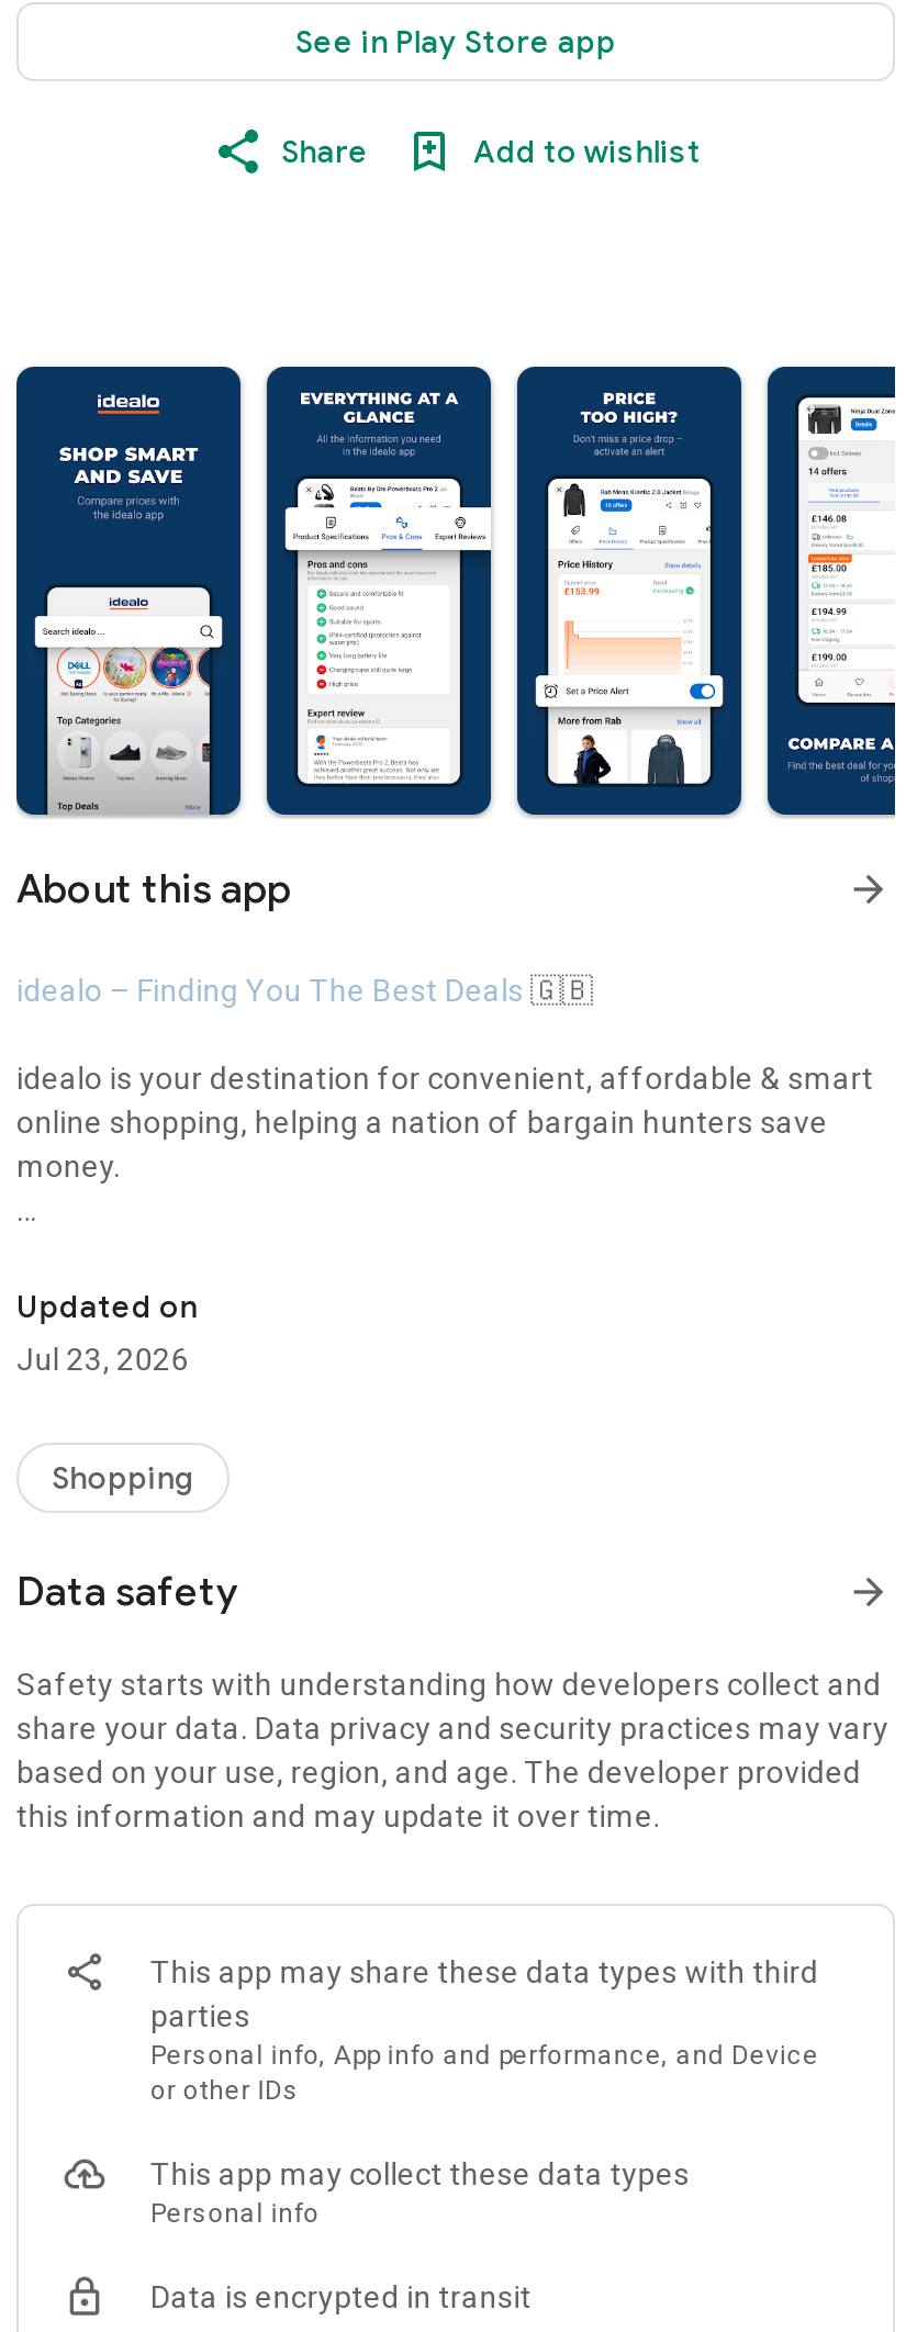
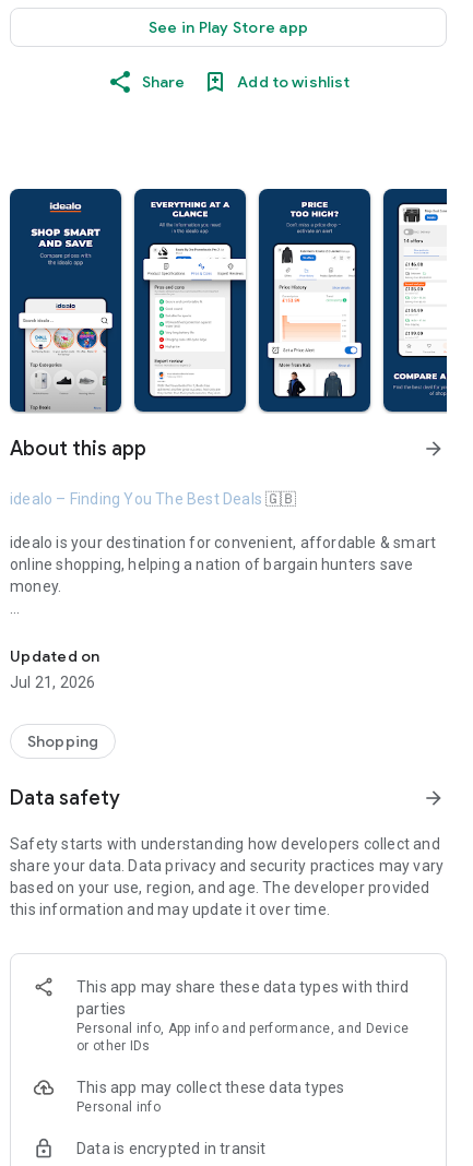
- Jul 23, 2026
+ Jul 21, 2026
